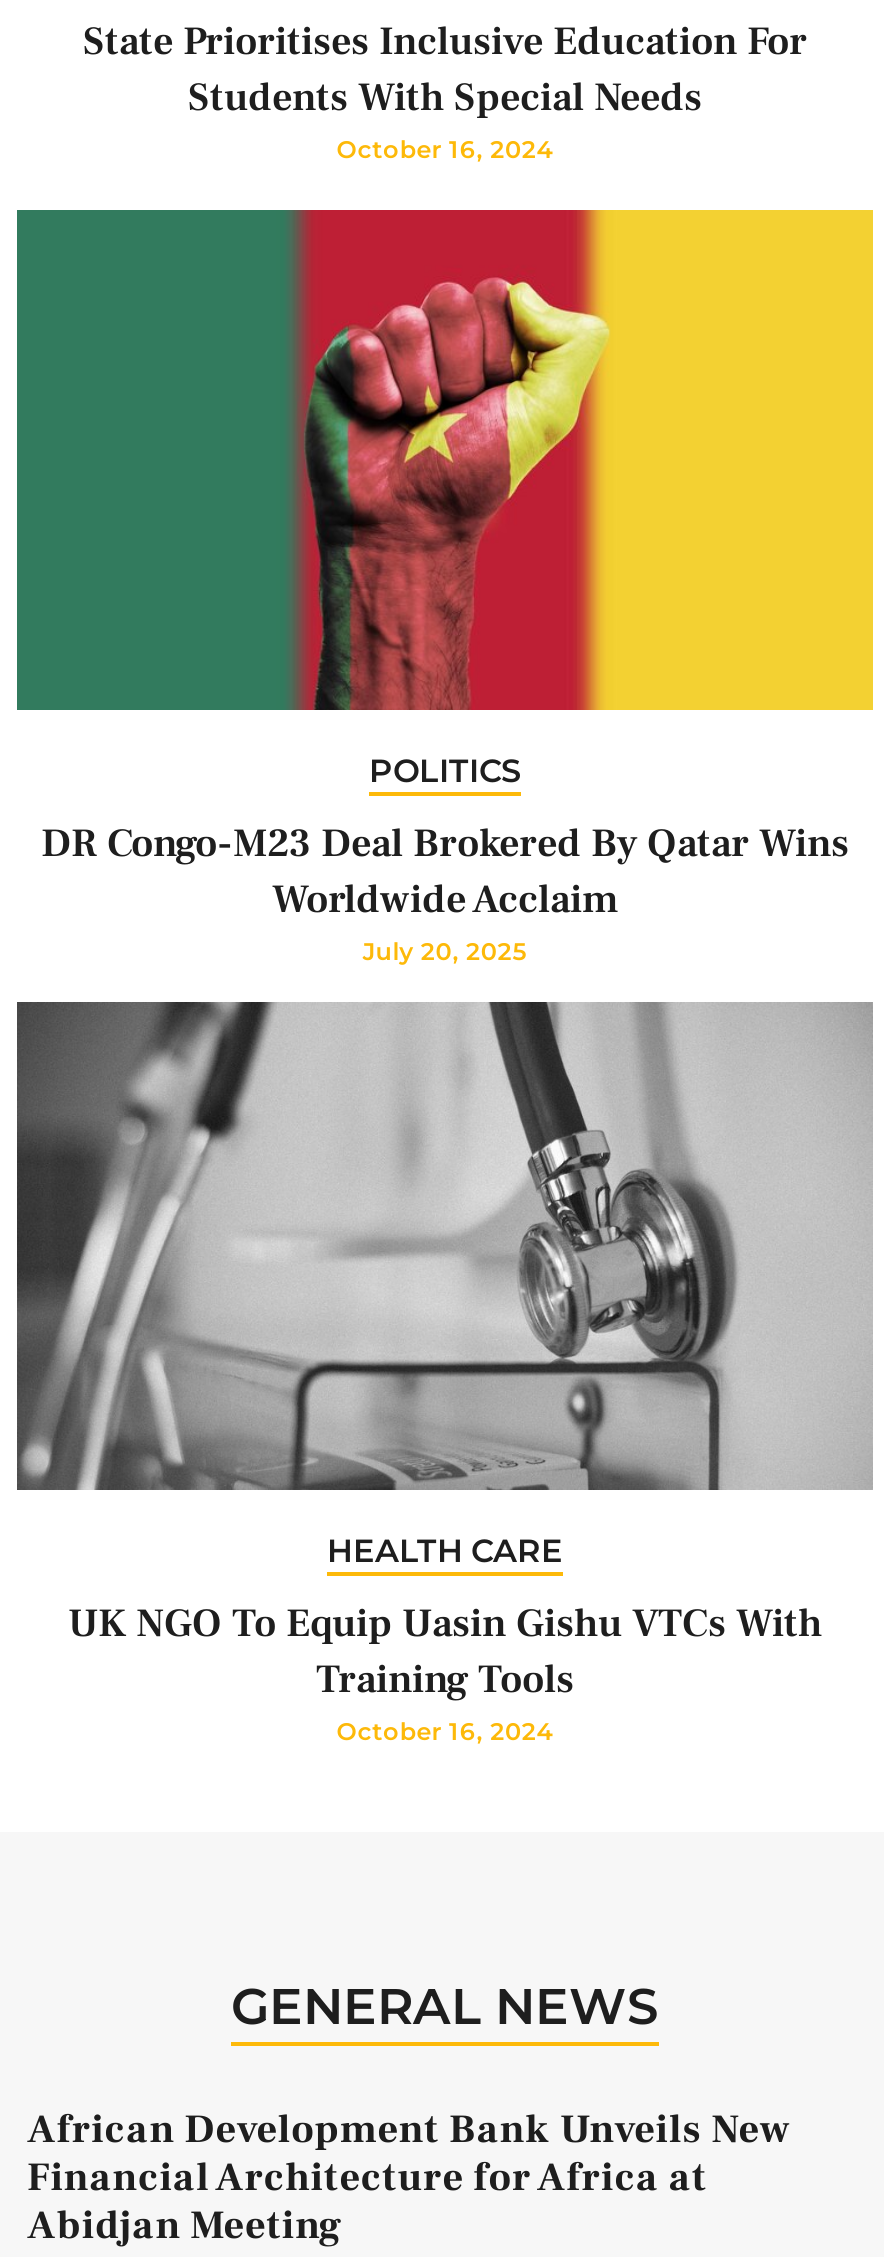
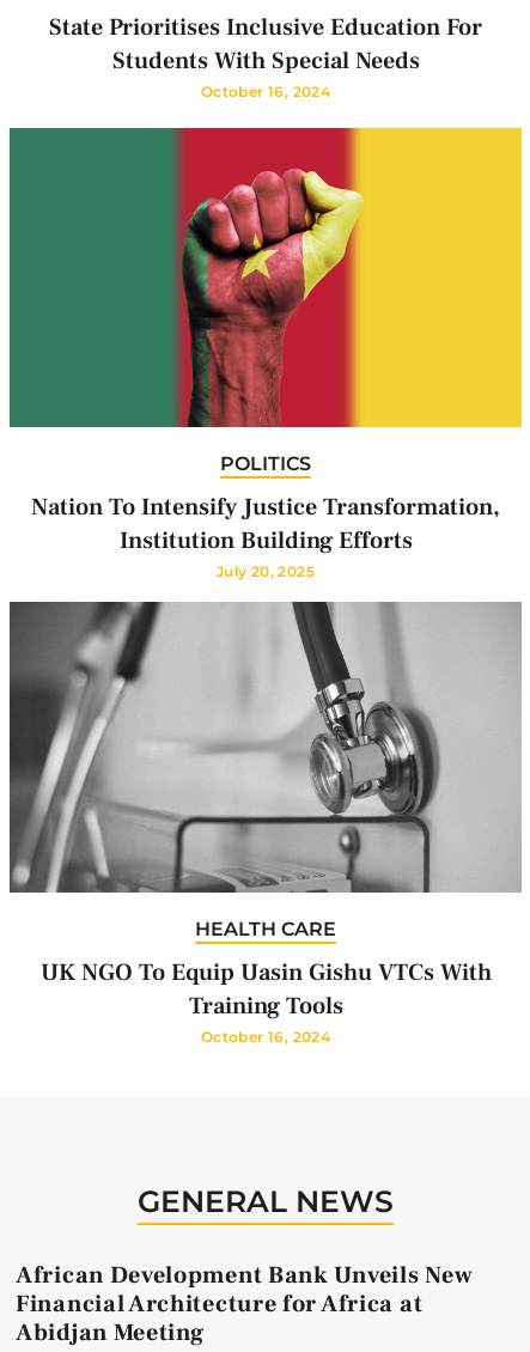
- DR Congo-M23 Deal Brokered By Qatar Wins
- Worldwide Acclaim
+ Nation To Intensify Justice Transformation,
+ Institution Building Efforts
